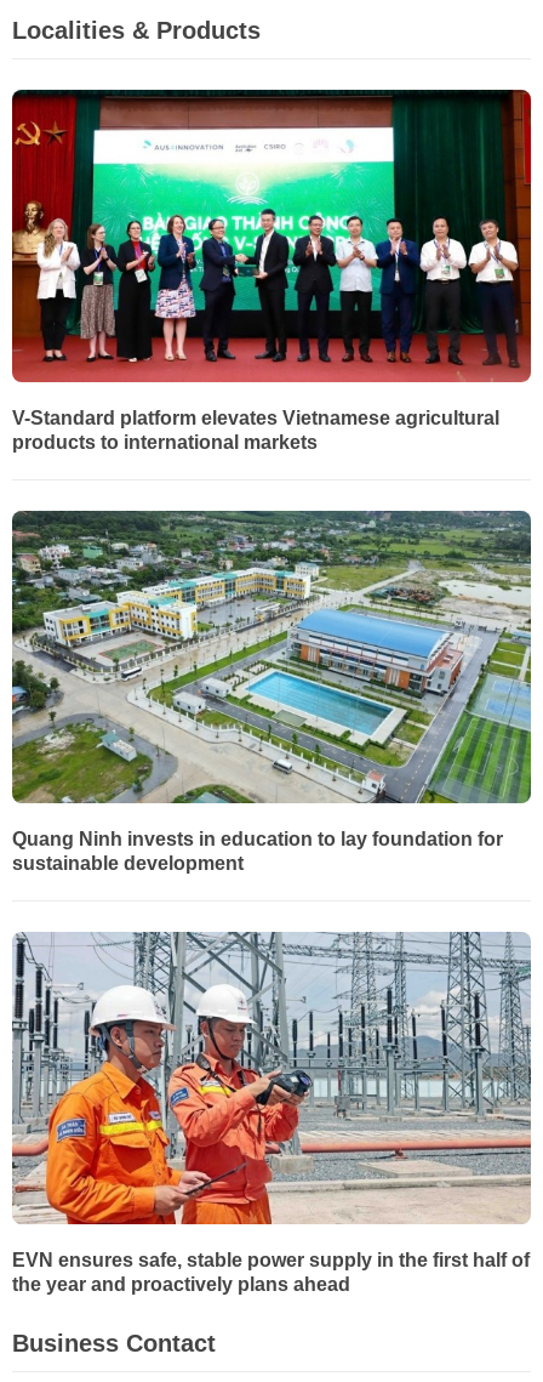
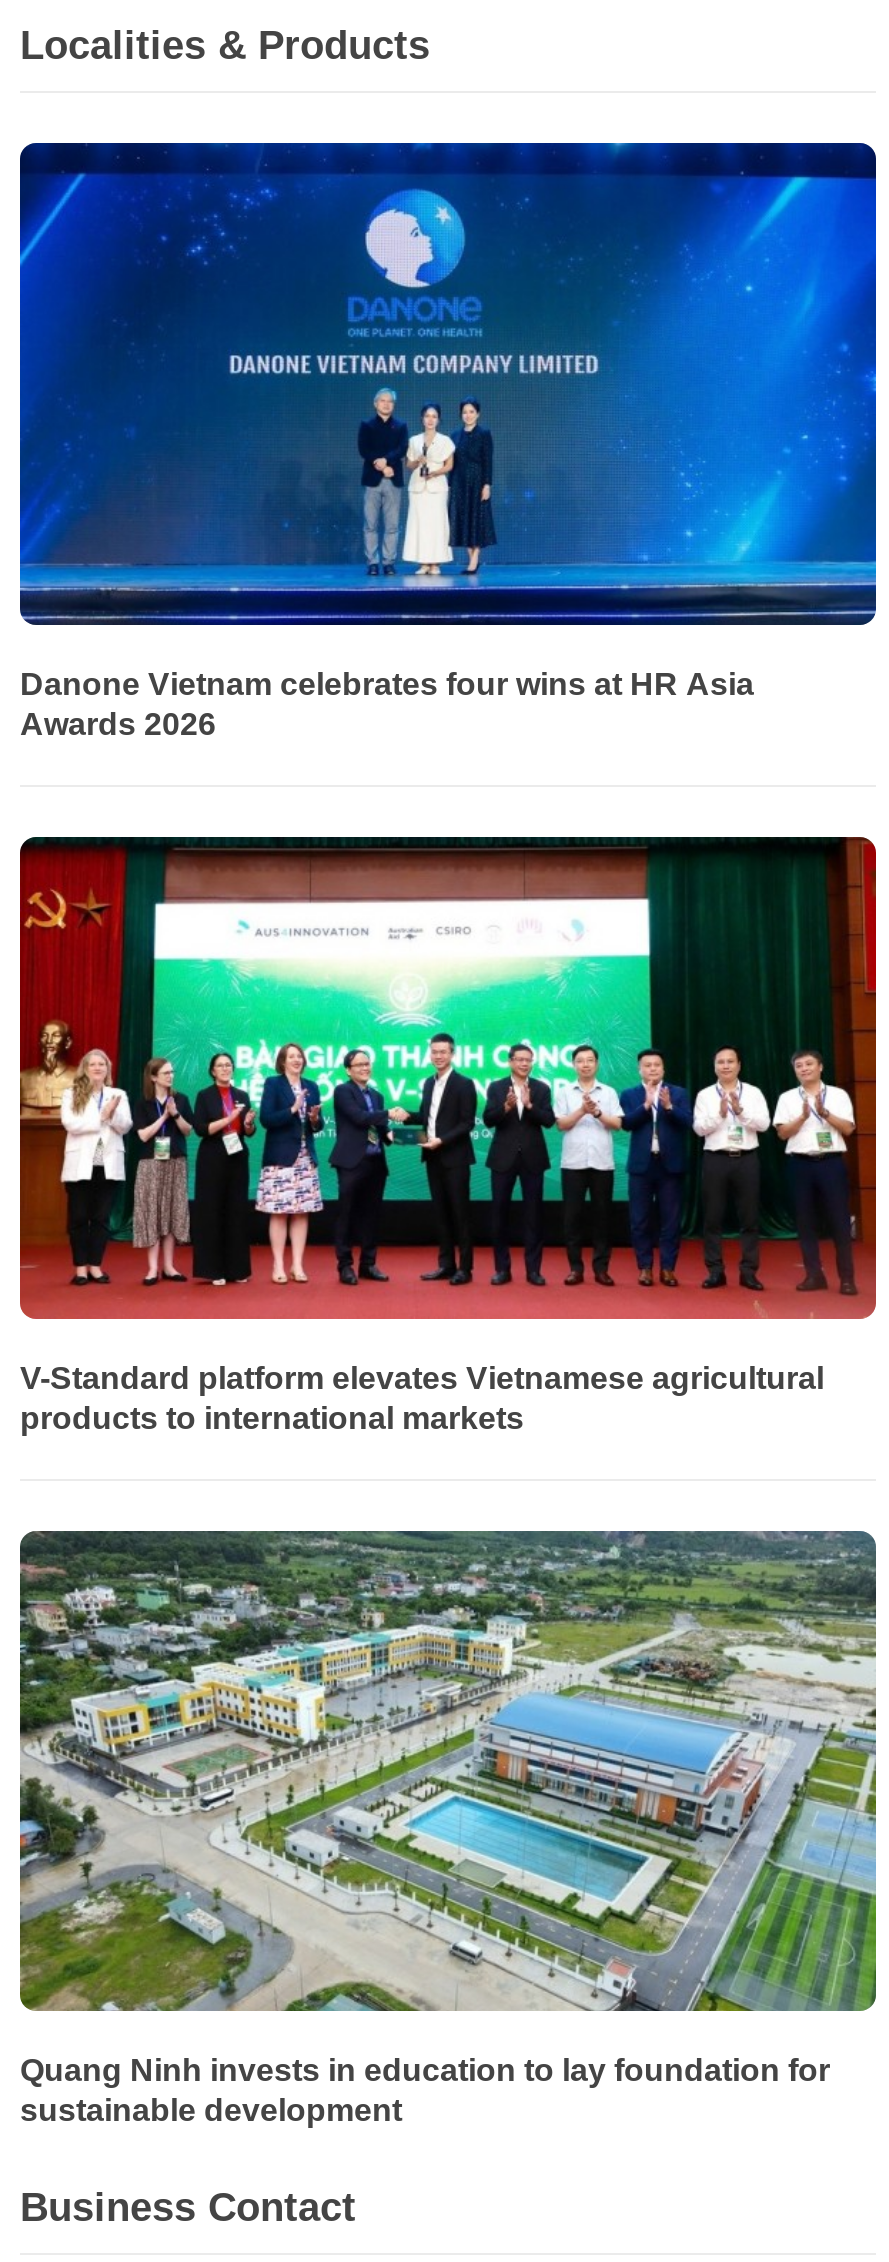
+ [image]
+ Danone Vietnam celebrates four wins at HR Asia
+ Awards 2026

moved down: [image] | V-Standard platform elevates Vietnamese agricultural | products to international markets | Quang Ninh invests in education to lay foundation for | sustainable development

- [image]
- EVN ensures safe, stable power supply in the first half of
- the year and proactively plans ahead
